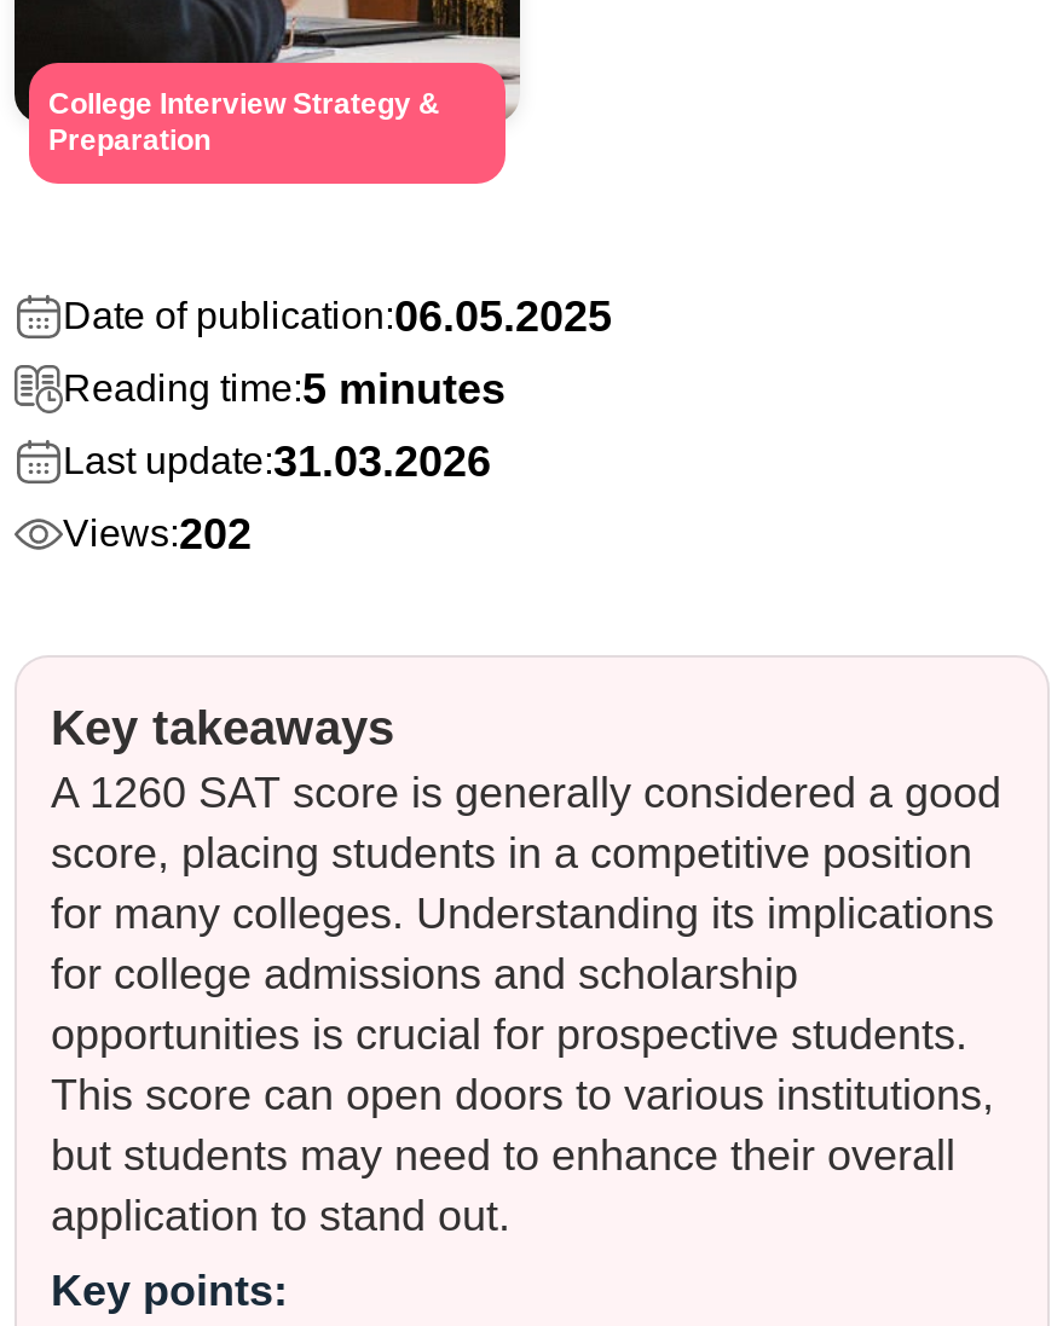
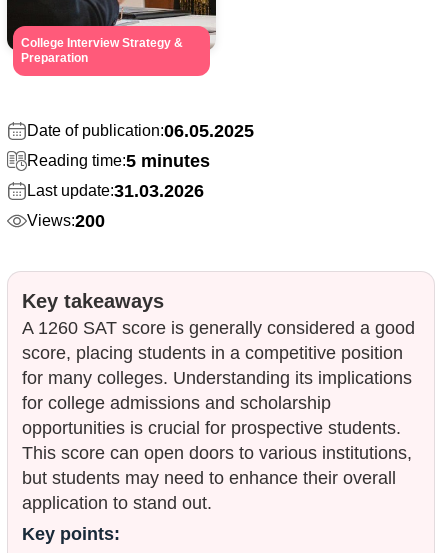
- Views:202
+ Views:200
